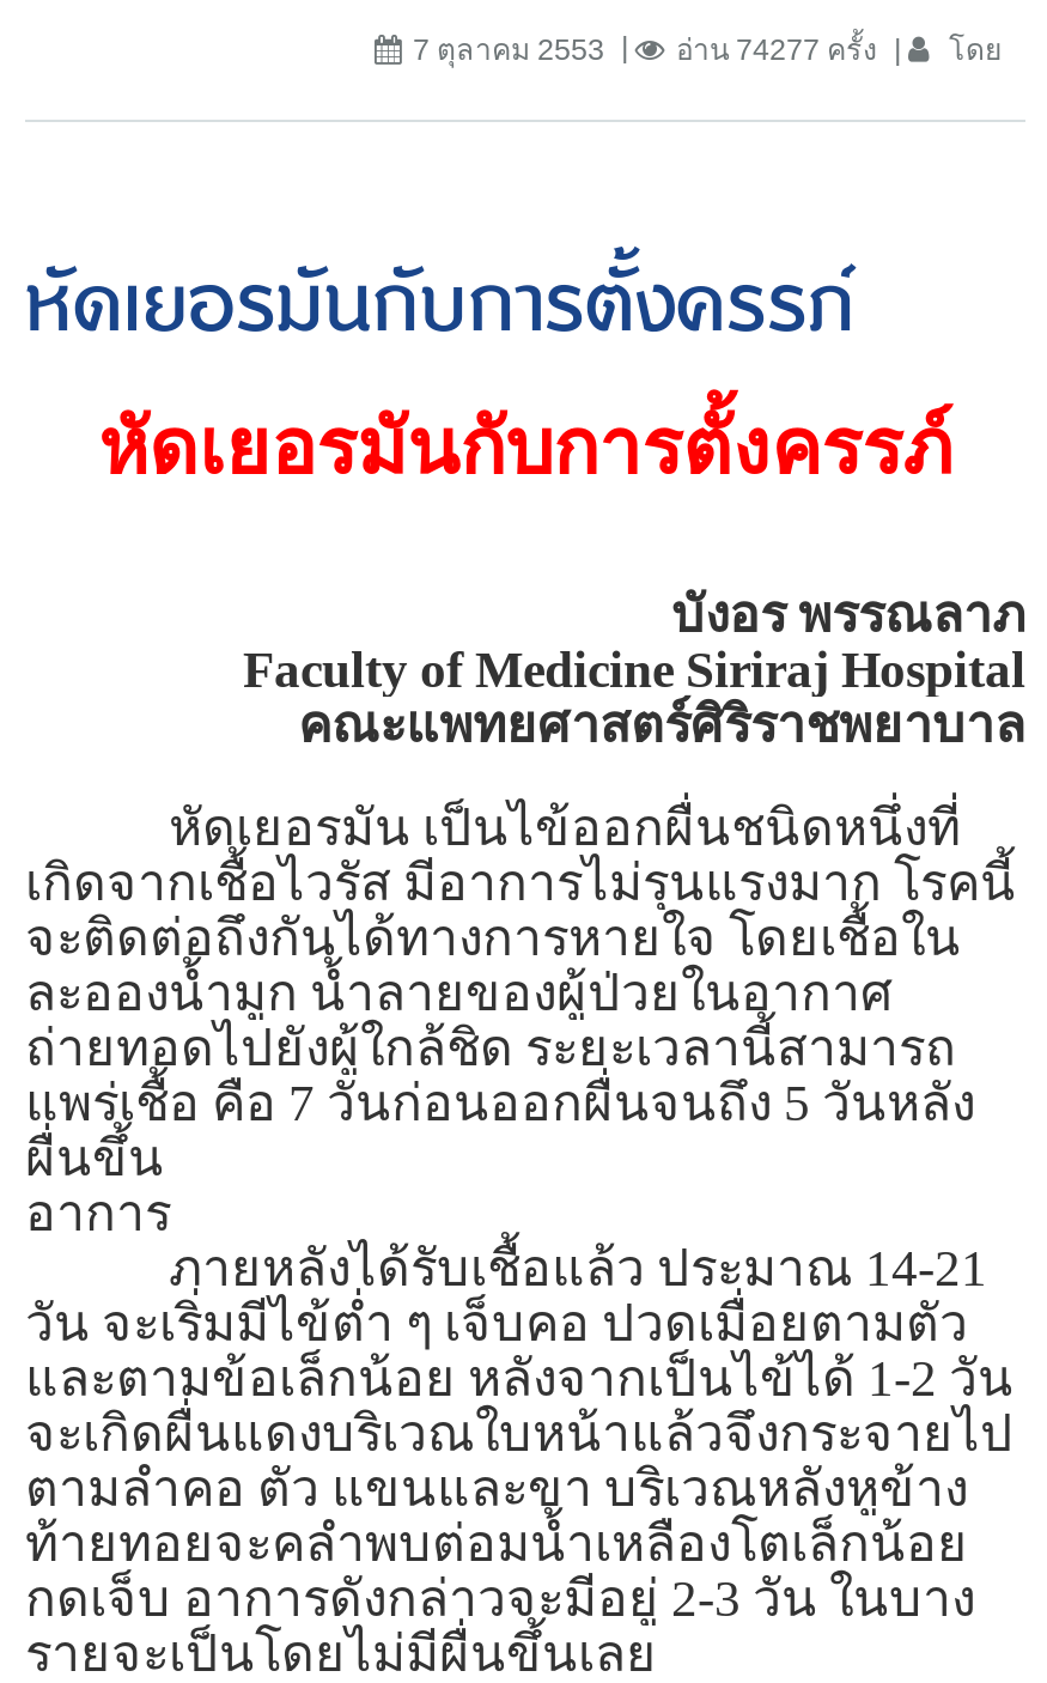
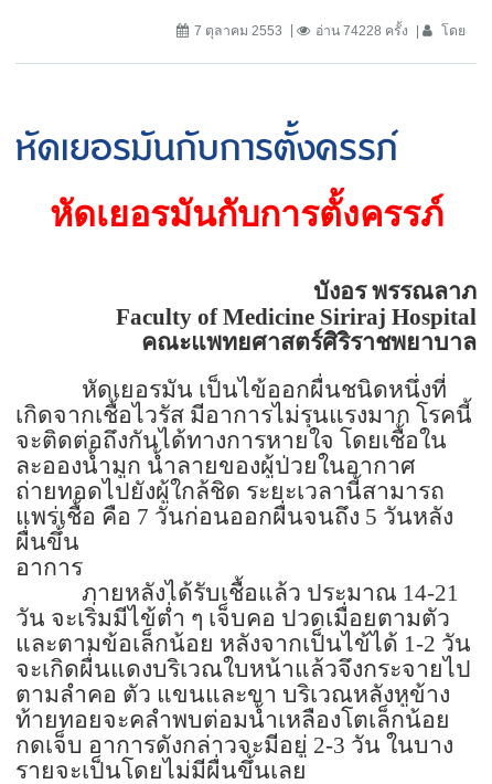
- อ่าน 74277 ครั้ง
+ อ่าน 74228 ครั้ง
